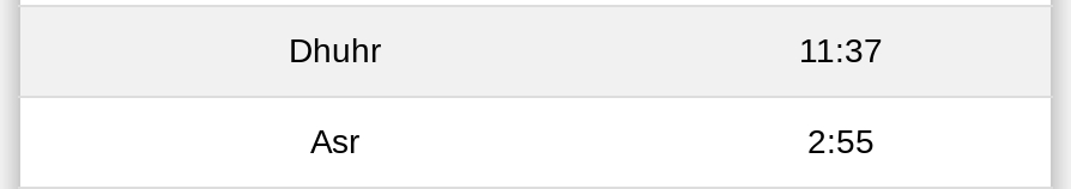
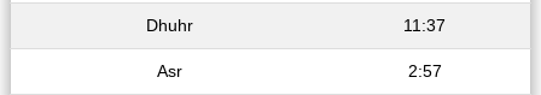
- 2:55
+ 2:57
